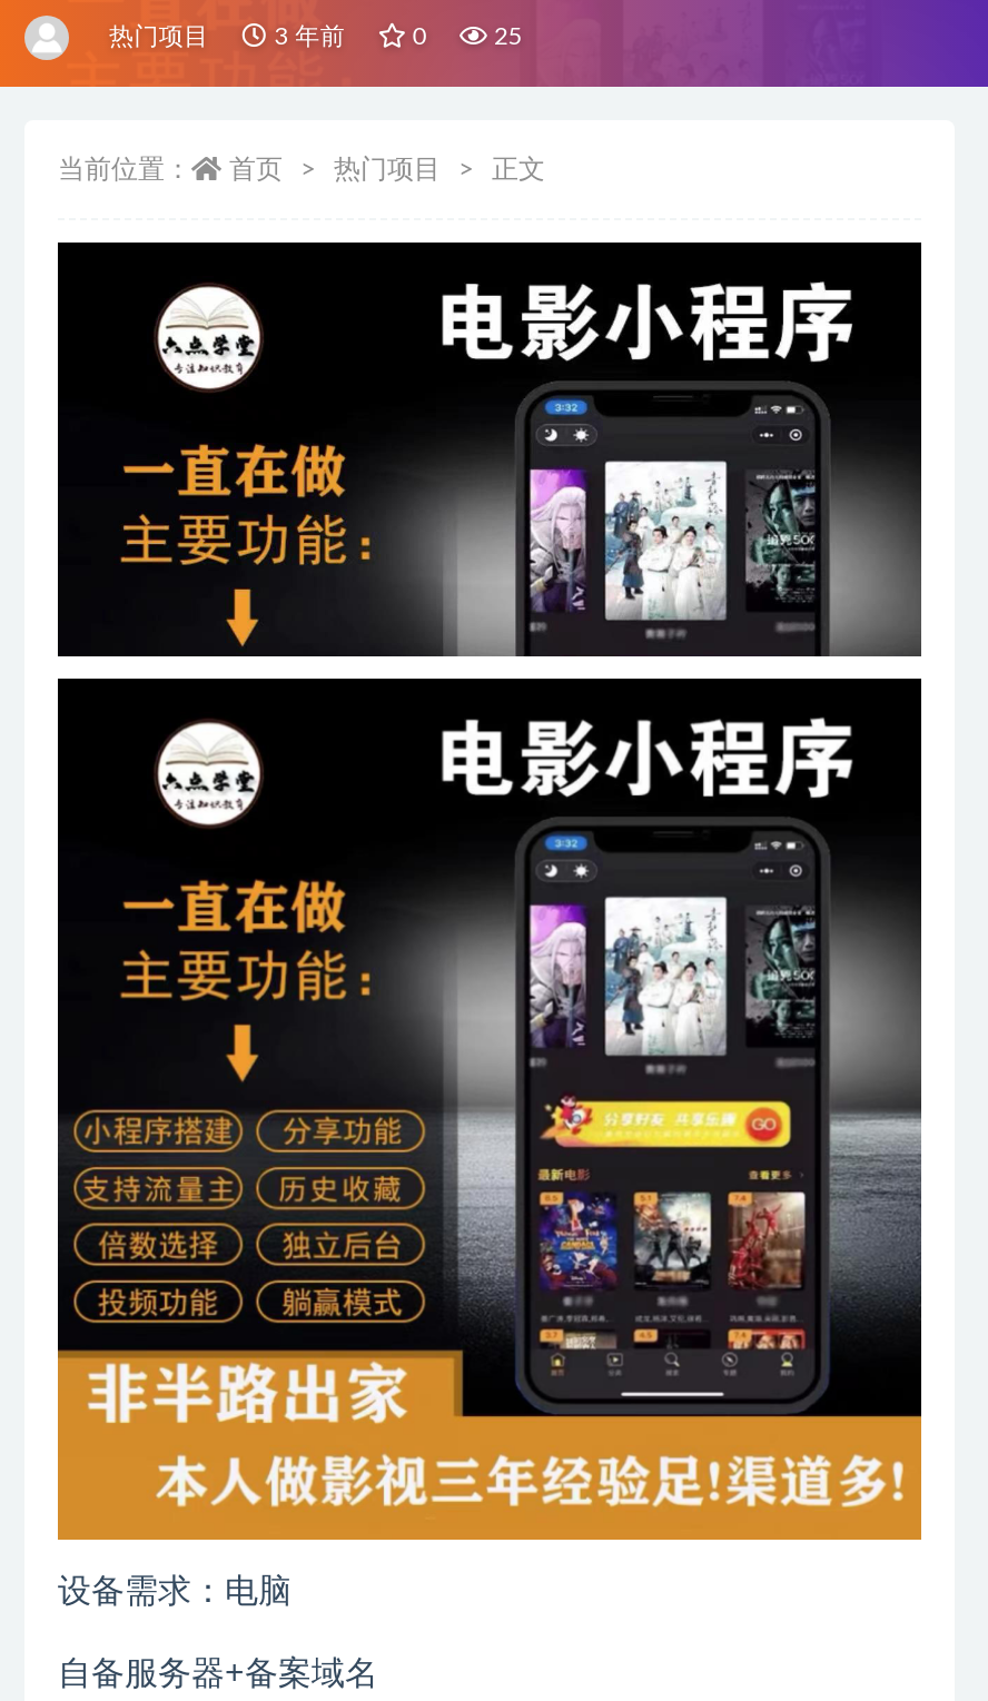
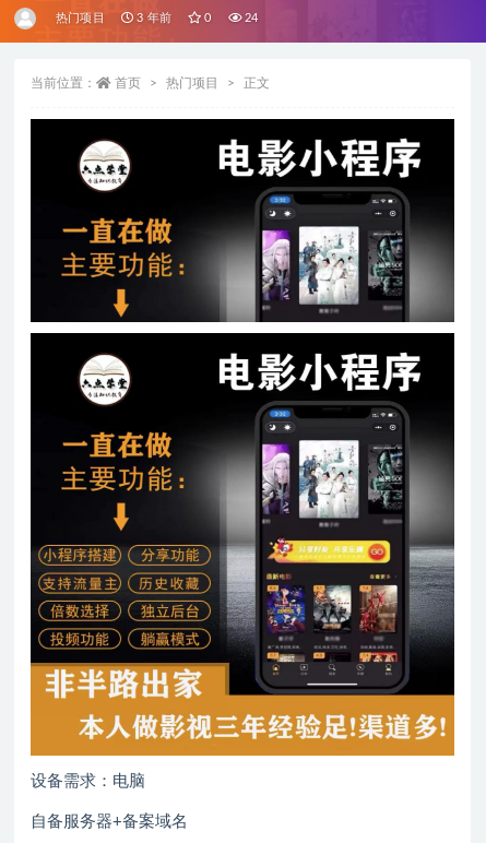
- 25
+ 24
